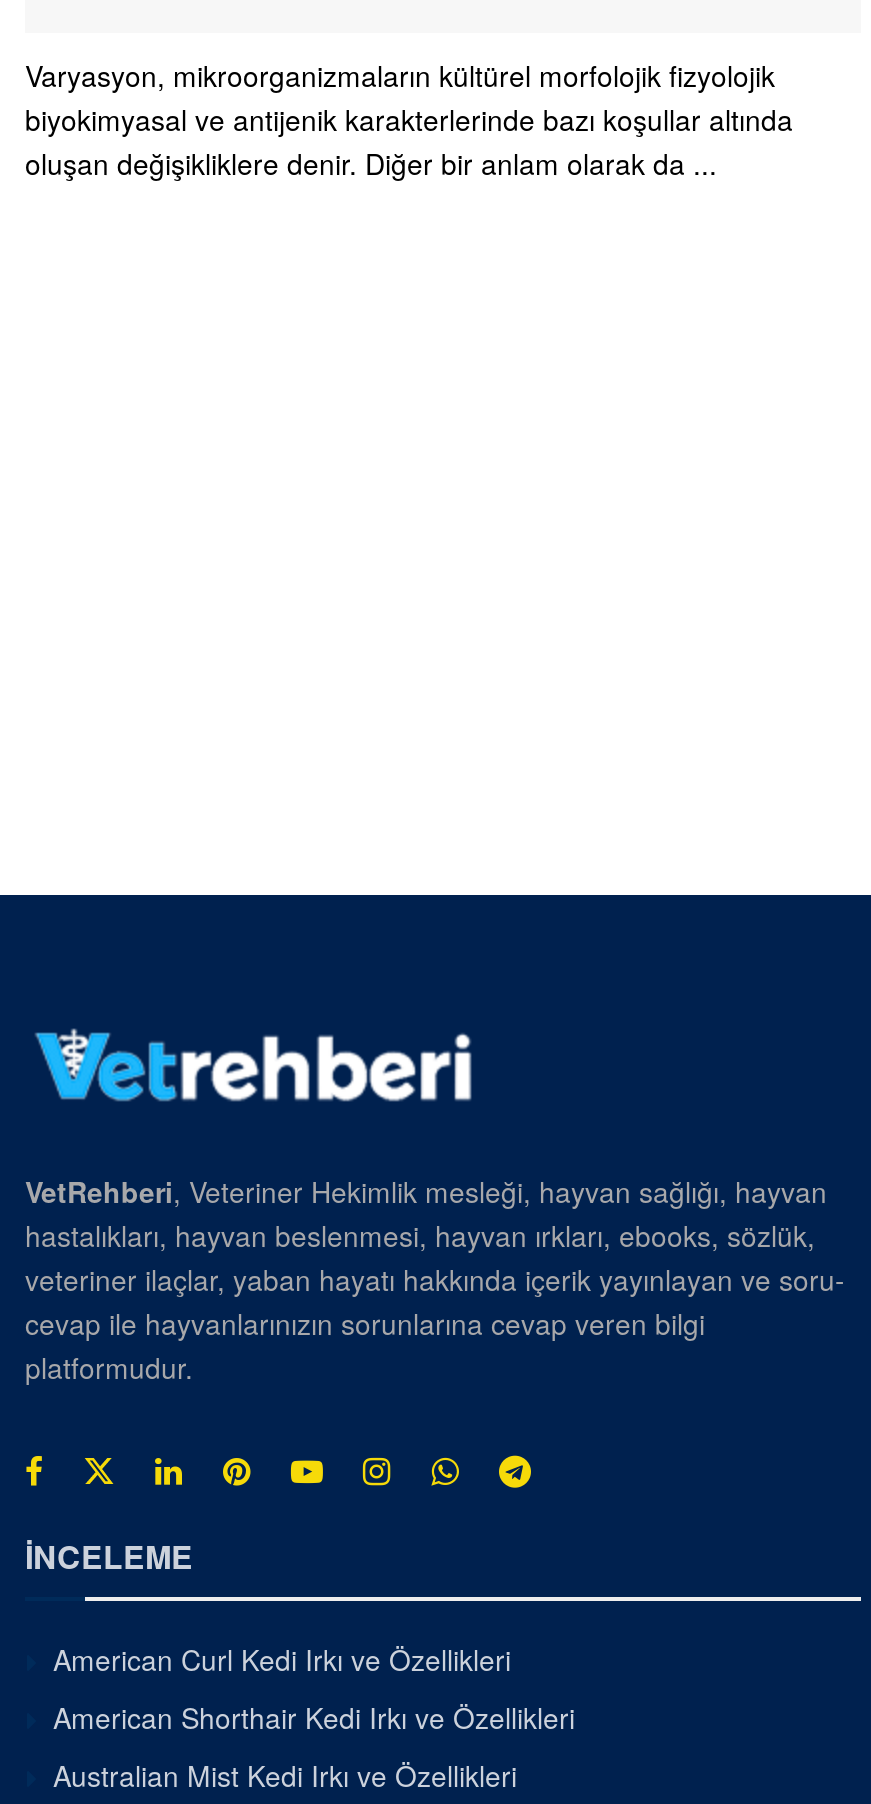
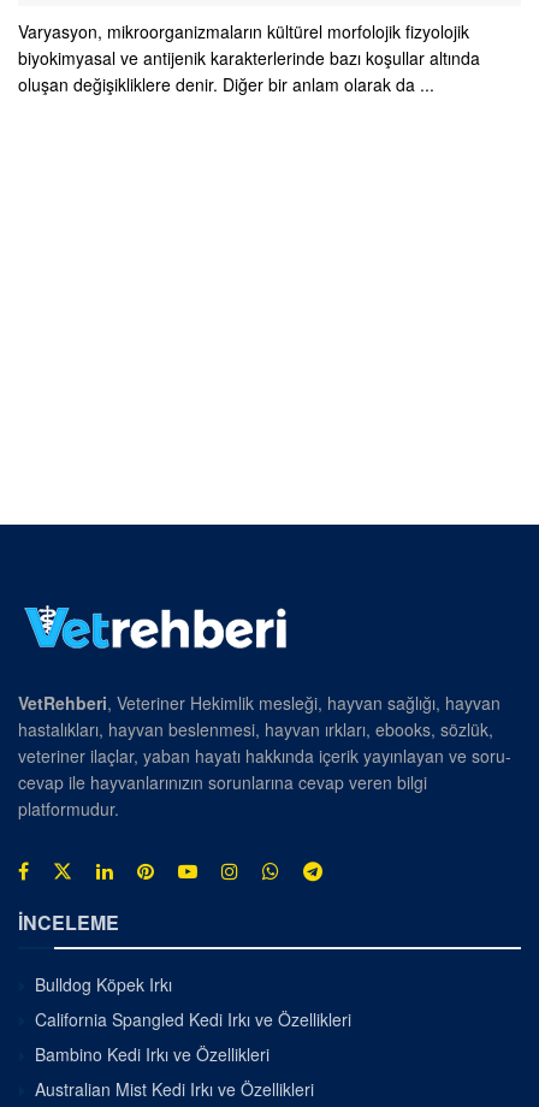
- American Curl Kedi Irkı ve Özellikleri
- American Shorthair Kedi Irkı ve Özellikleri
+ Bulldog Köpek Irkı
+ California Spangled Kedi Irkı ve Özellikleri
+ Bambino Kedi Irkı ve Özellikleri
